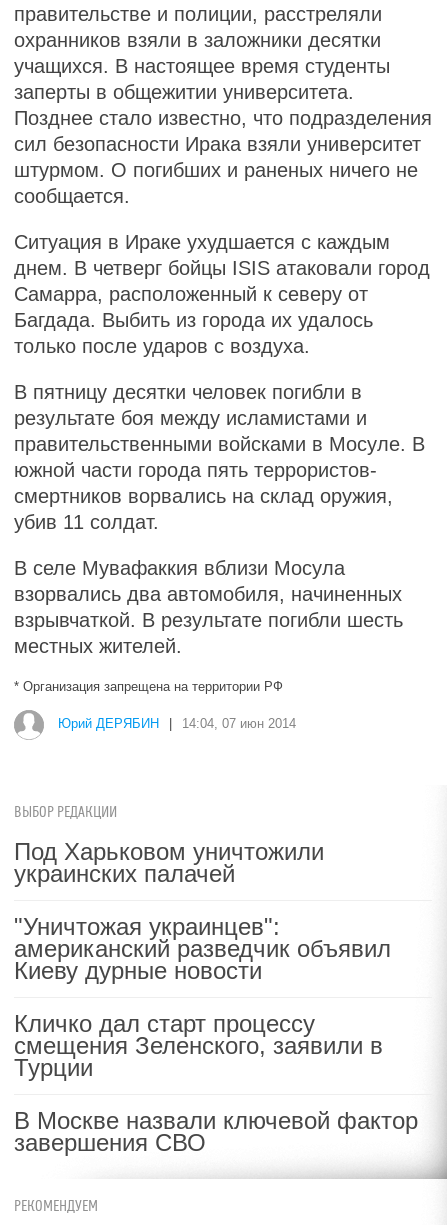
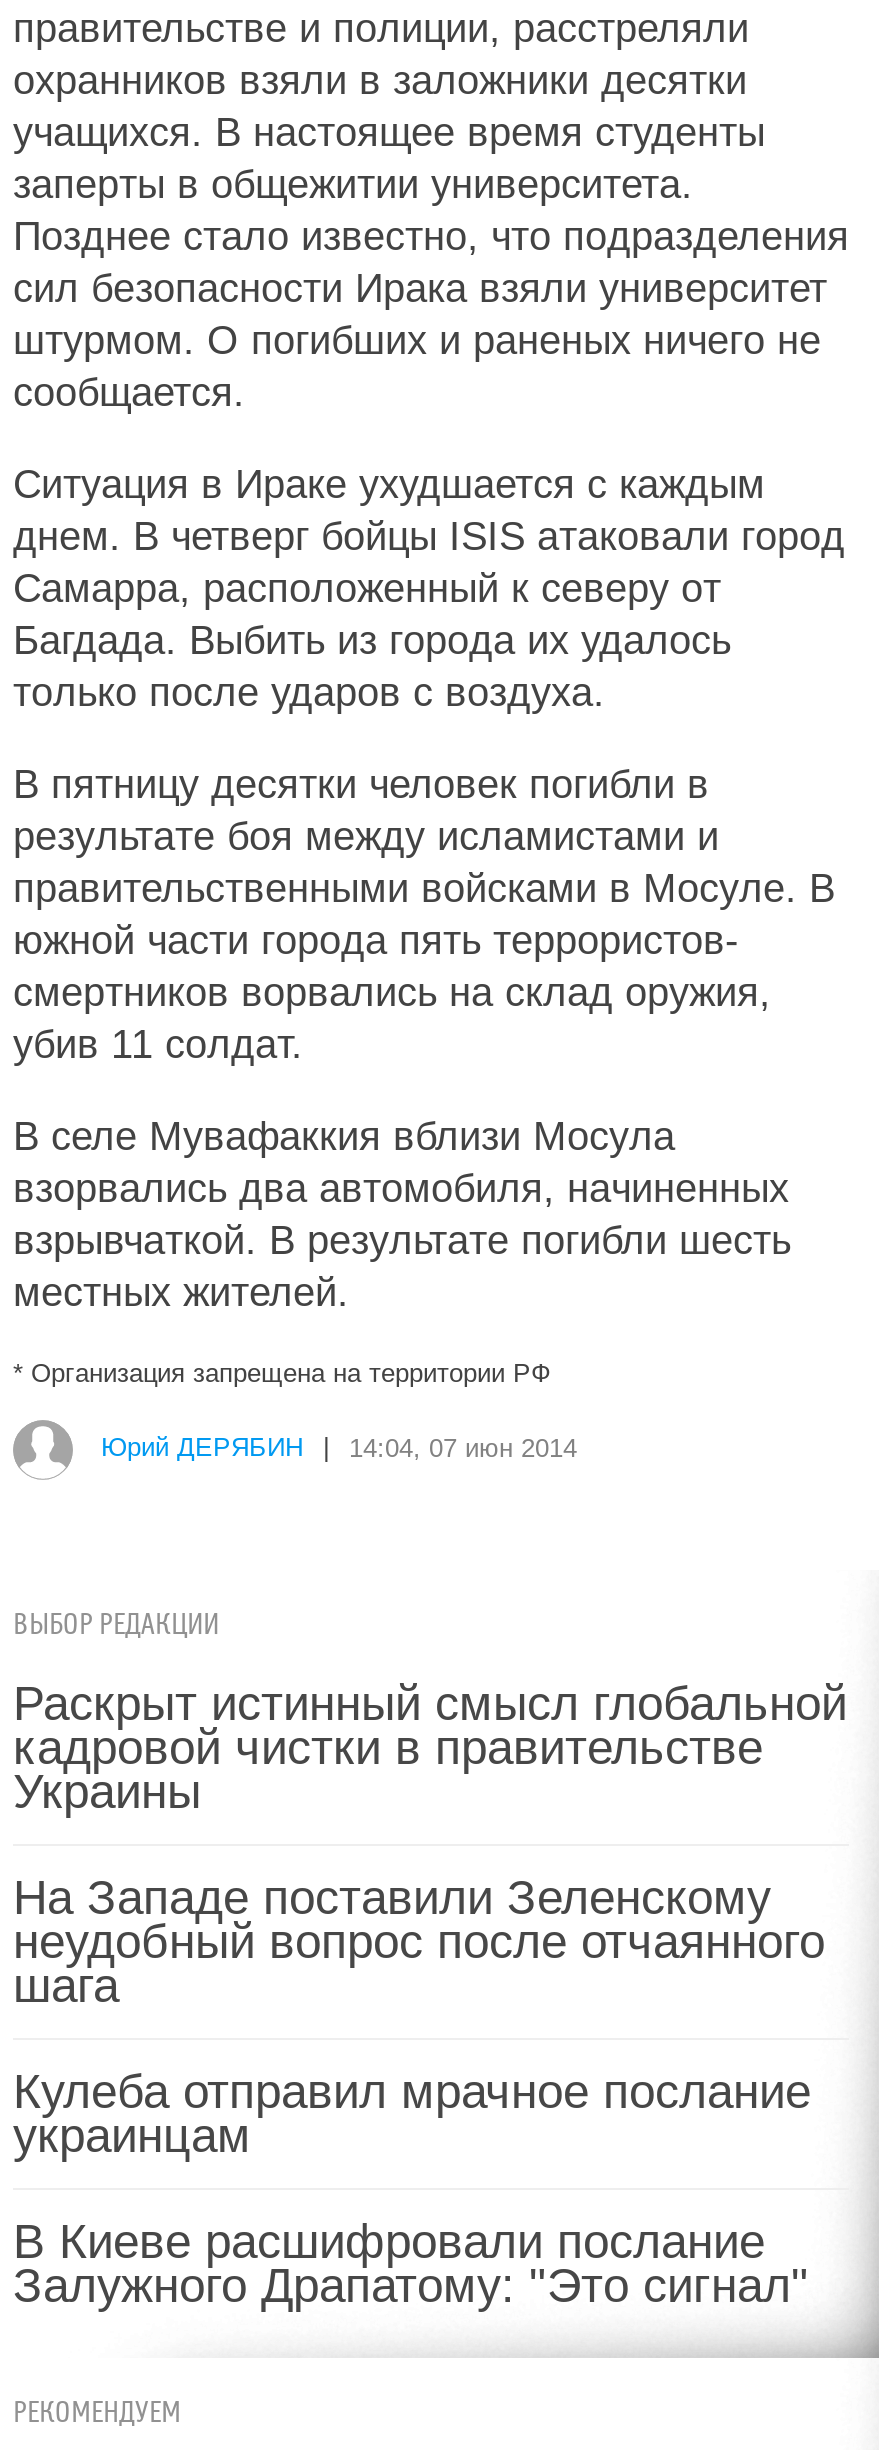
- Под Харьковом уничтожили
- украинских палачей
+ Раскрыт истинный смысл глобальной
+ кадровой чистки в правительстве
+ Украины

- "Уничтожая украинцев":
- американский разведчик объявил
- Киеву дурные новости
+ На Западе поставили Зеленскому
+ неудобный вопрос после отчаянного
+ шага

- Кличко дал старт процессу
- смещения Зеленского, заявили в
- Турции
+ Кулеба отправил мрачное послание
+ украинцам

- В Москве назвали ключевой фактор
- завершения СВО
+ В Киеве расшифровали послание
+ Залужного Драпатому: "Это сигнал"
